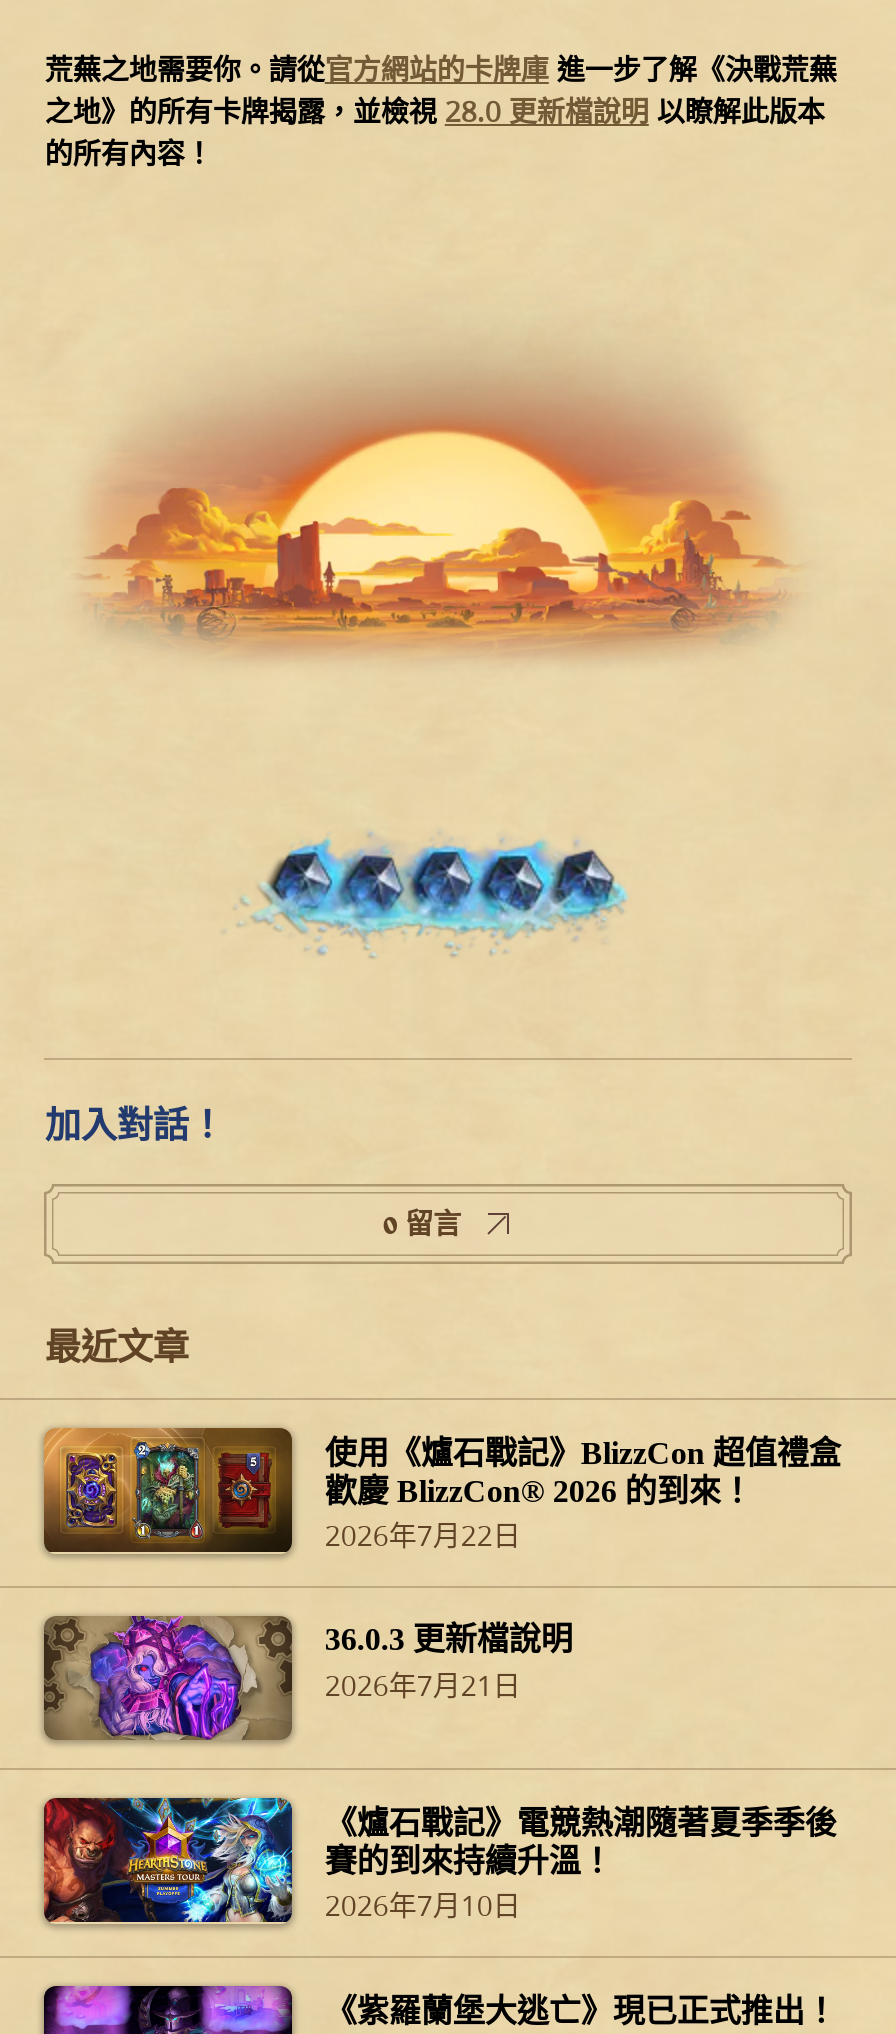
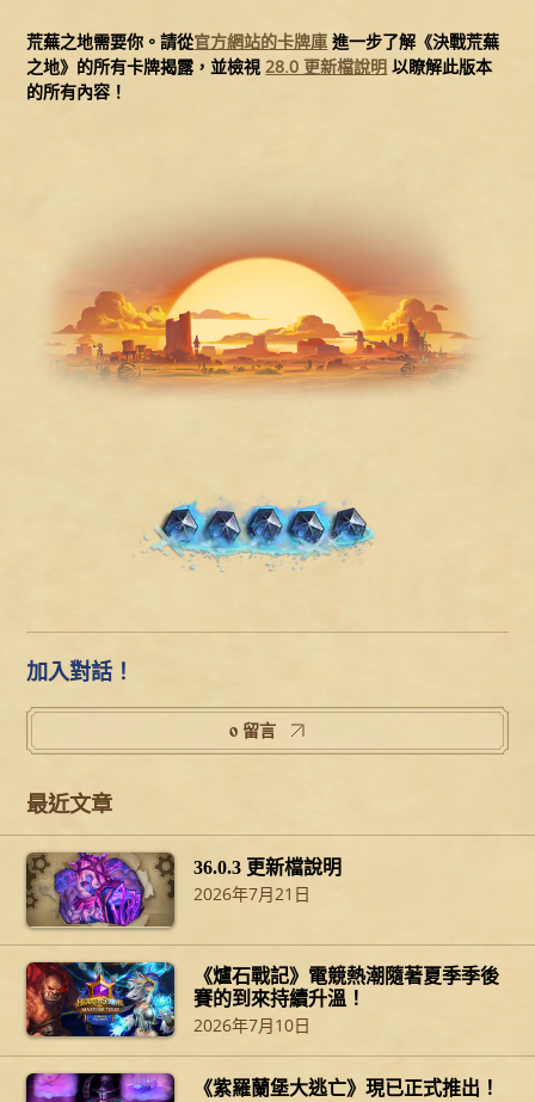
- [image]
- 使用《爐石戰記》BlizzCon 超值禮盒
- 歡慶 BlizzCon® 2026 的到來！
- 2026年7月22日
